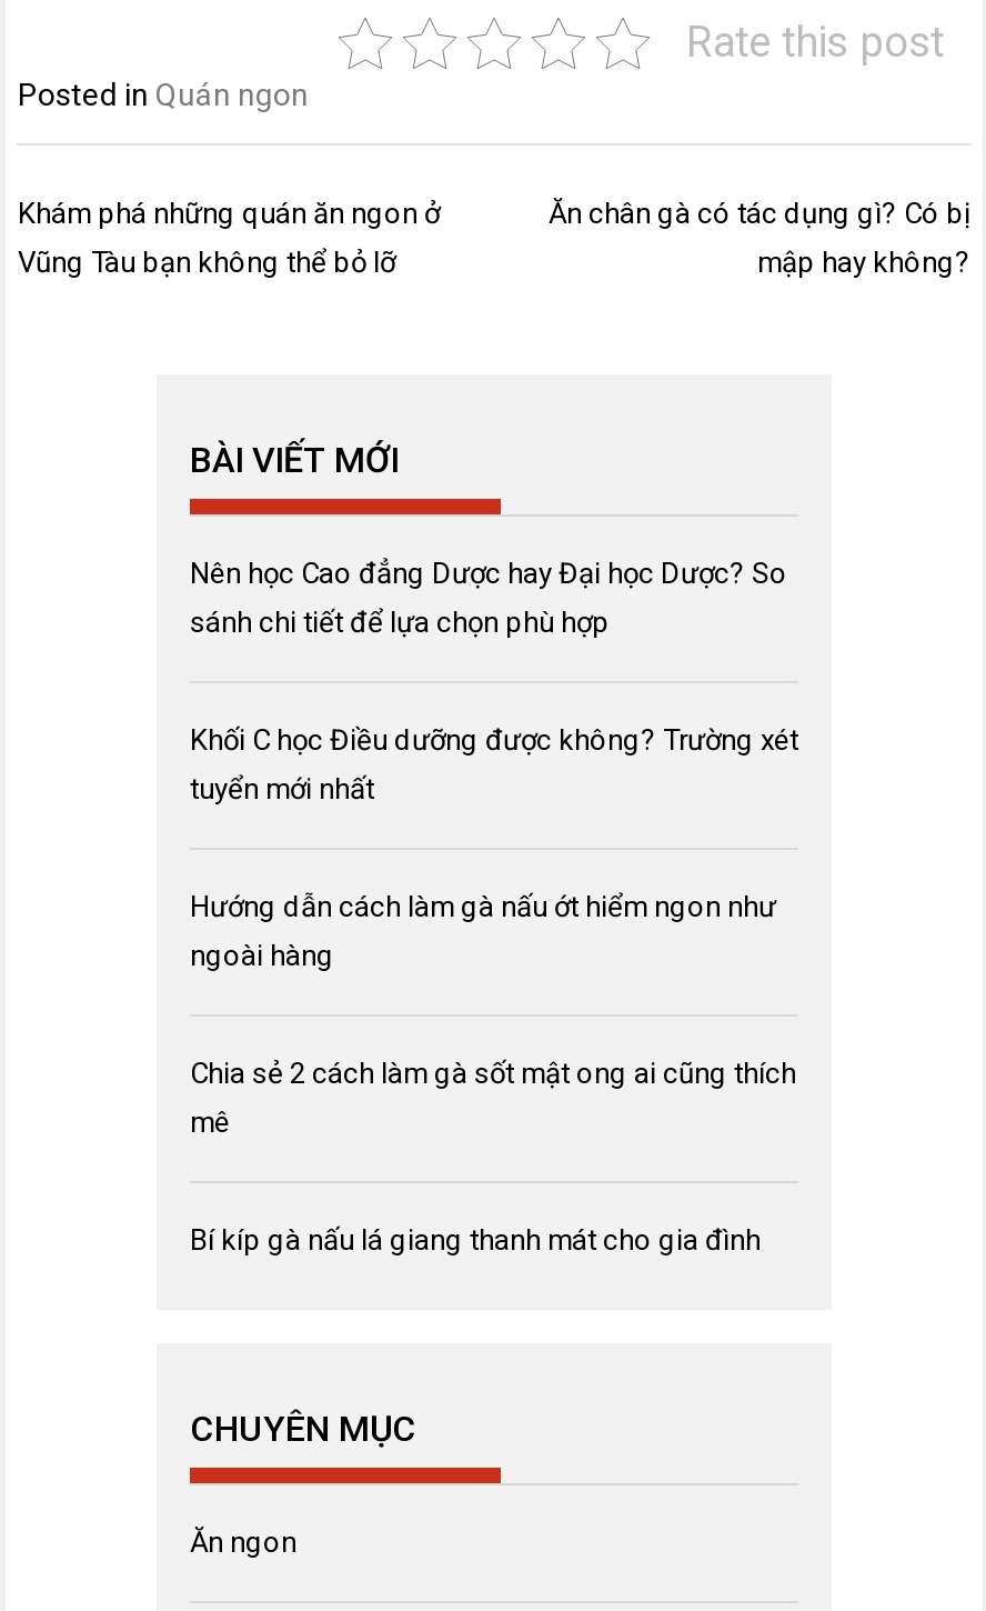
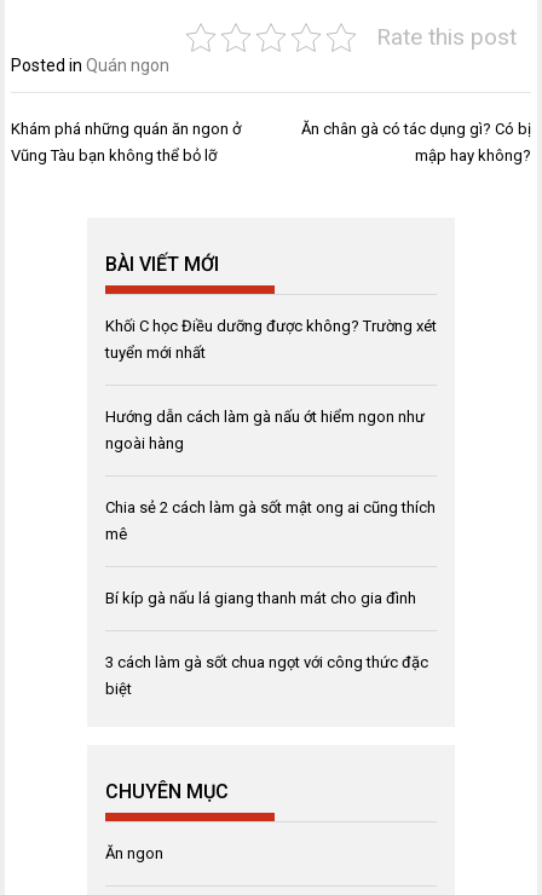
- Nên học Cao đẳng Dược hay Đại học Dược? So
- sánh chi tiết để lựa chọn phù hợp

moved up: Khối C học Điều dưỡng được không? Trường xét | tuyển mới nhất | Hướng dẫn cách làm gà nấu ớt hiểm ngon như | ngoài hàng | Chia sẻ 2 cách làm gà sốt mật ong ai cũng thích | mê | Bí kíp gà nấu lá giang thanh mát cho gia đình

+ 3 cách làm gà sốt chua ngọt với công thức đặc
+ biệt
